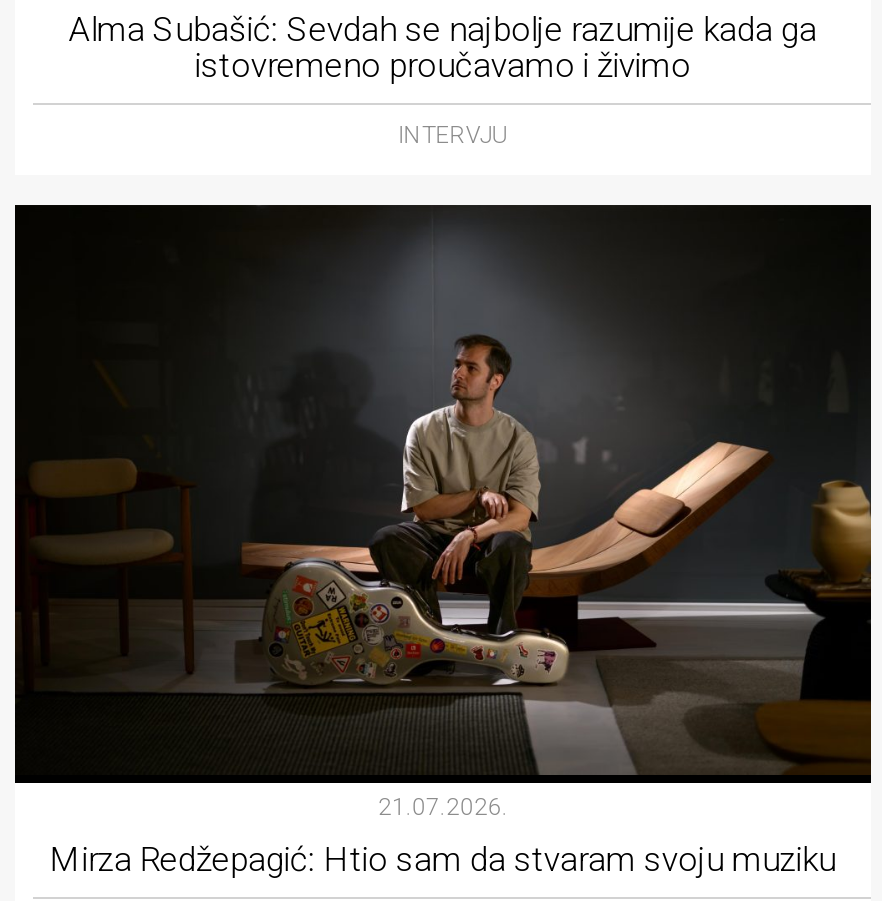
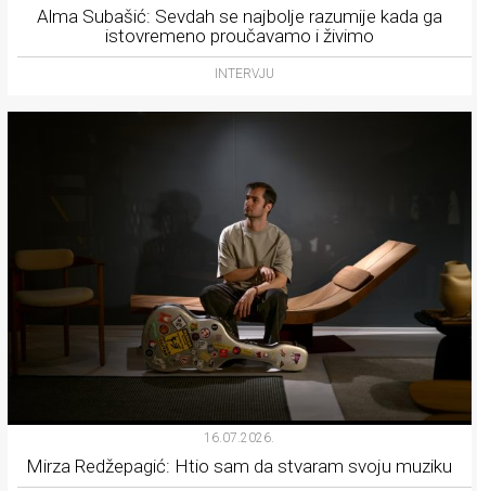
- 21.07.2026.
+ 16.07.2026.
